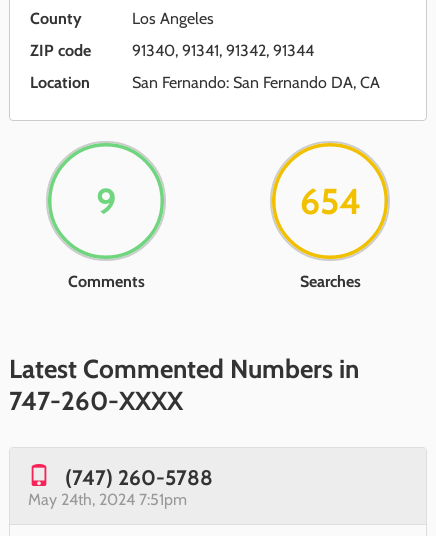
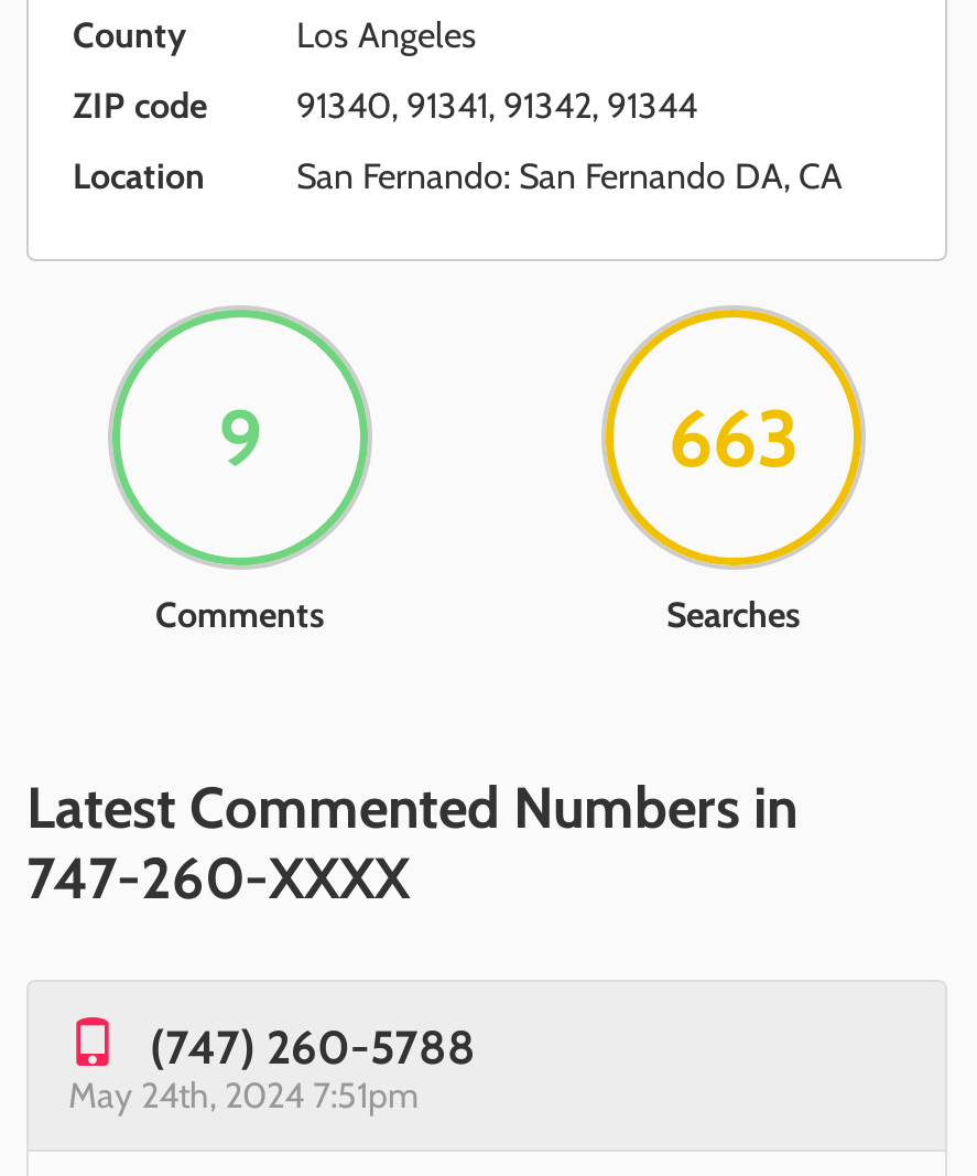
- 654
+ 663
